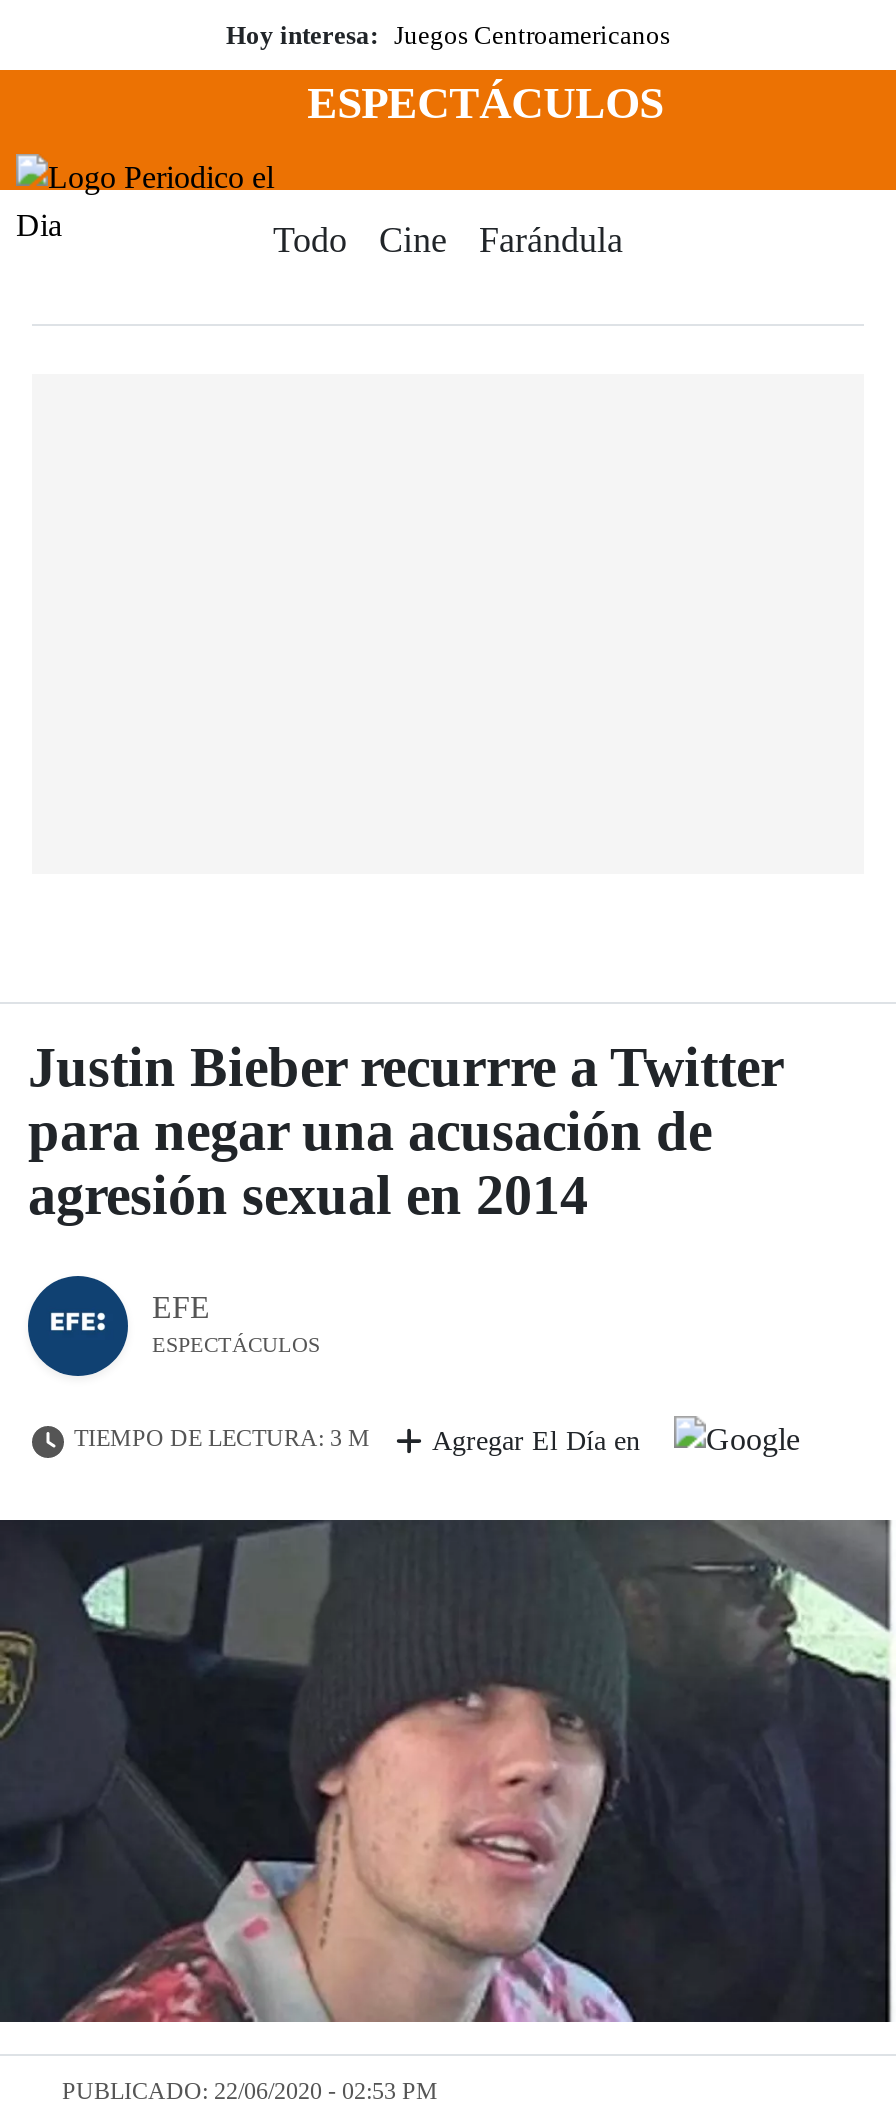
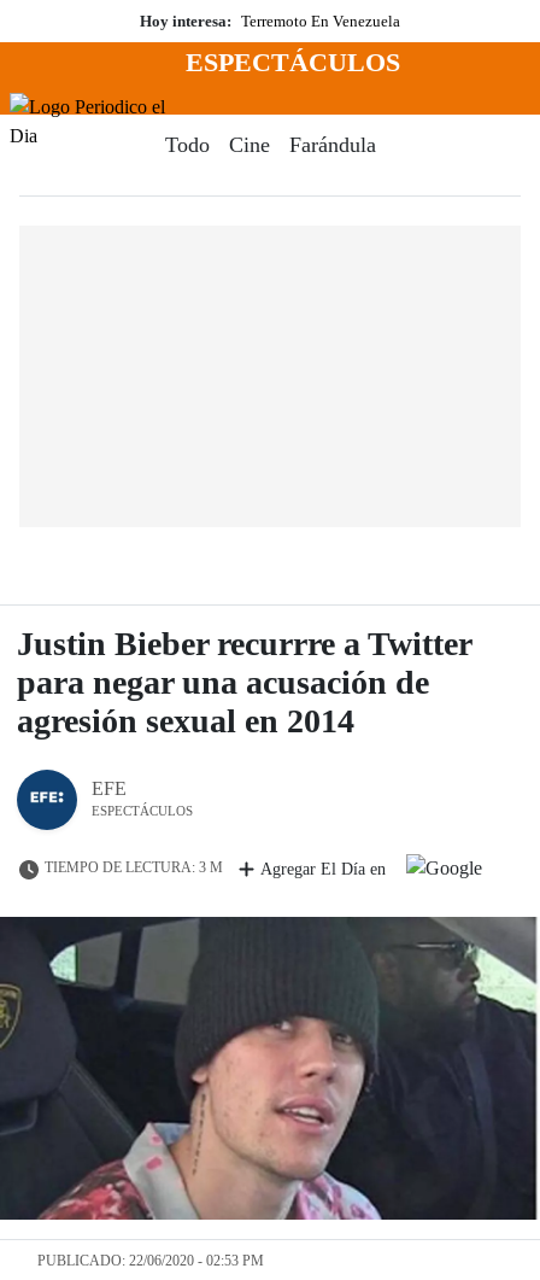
- Hoy interesa: Juegos Centroamericanos
+ Hoy interesa: Terremoto En Venezuela
